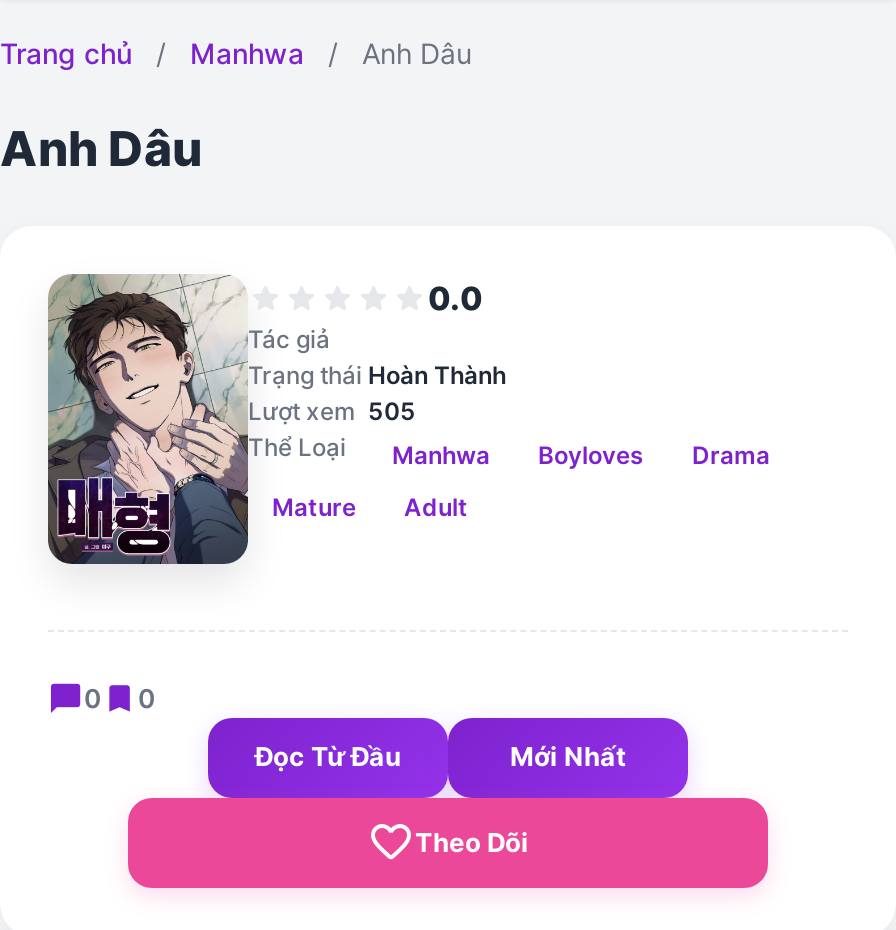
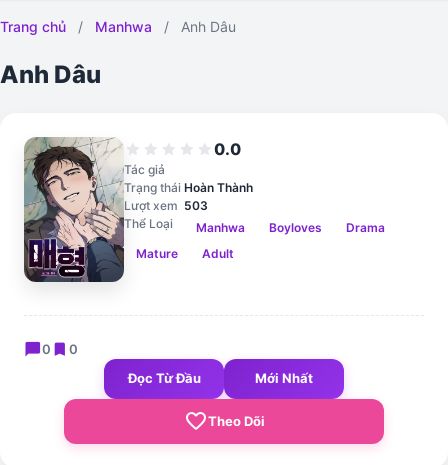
- Lượt xem 505
+ Lượt xem 503
